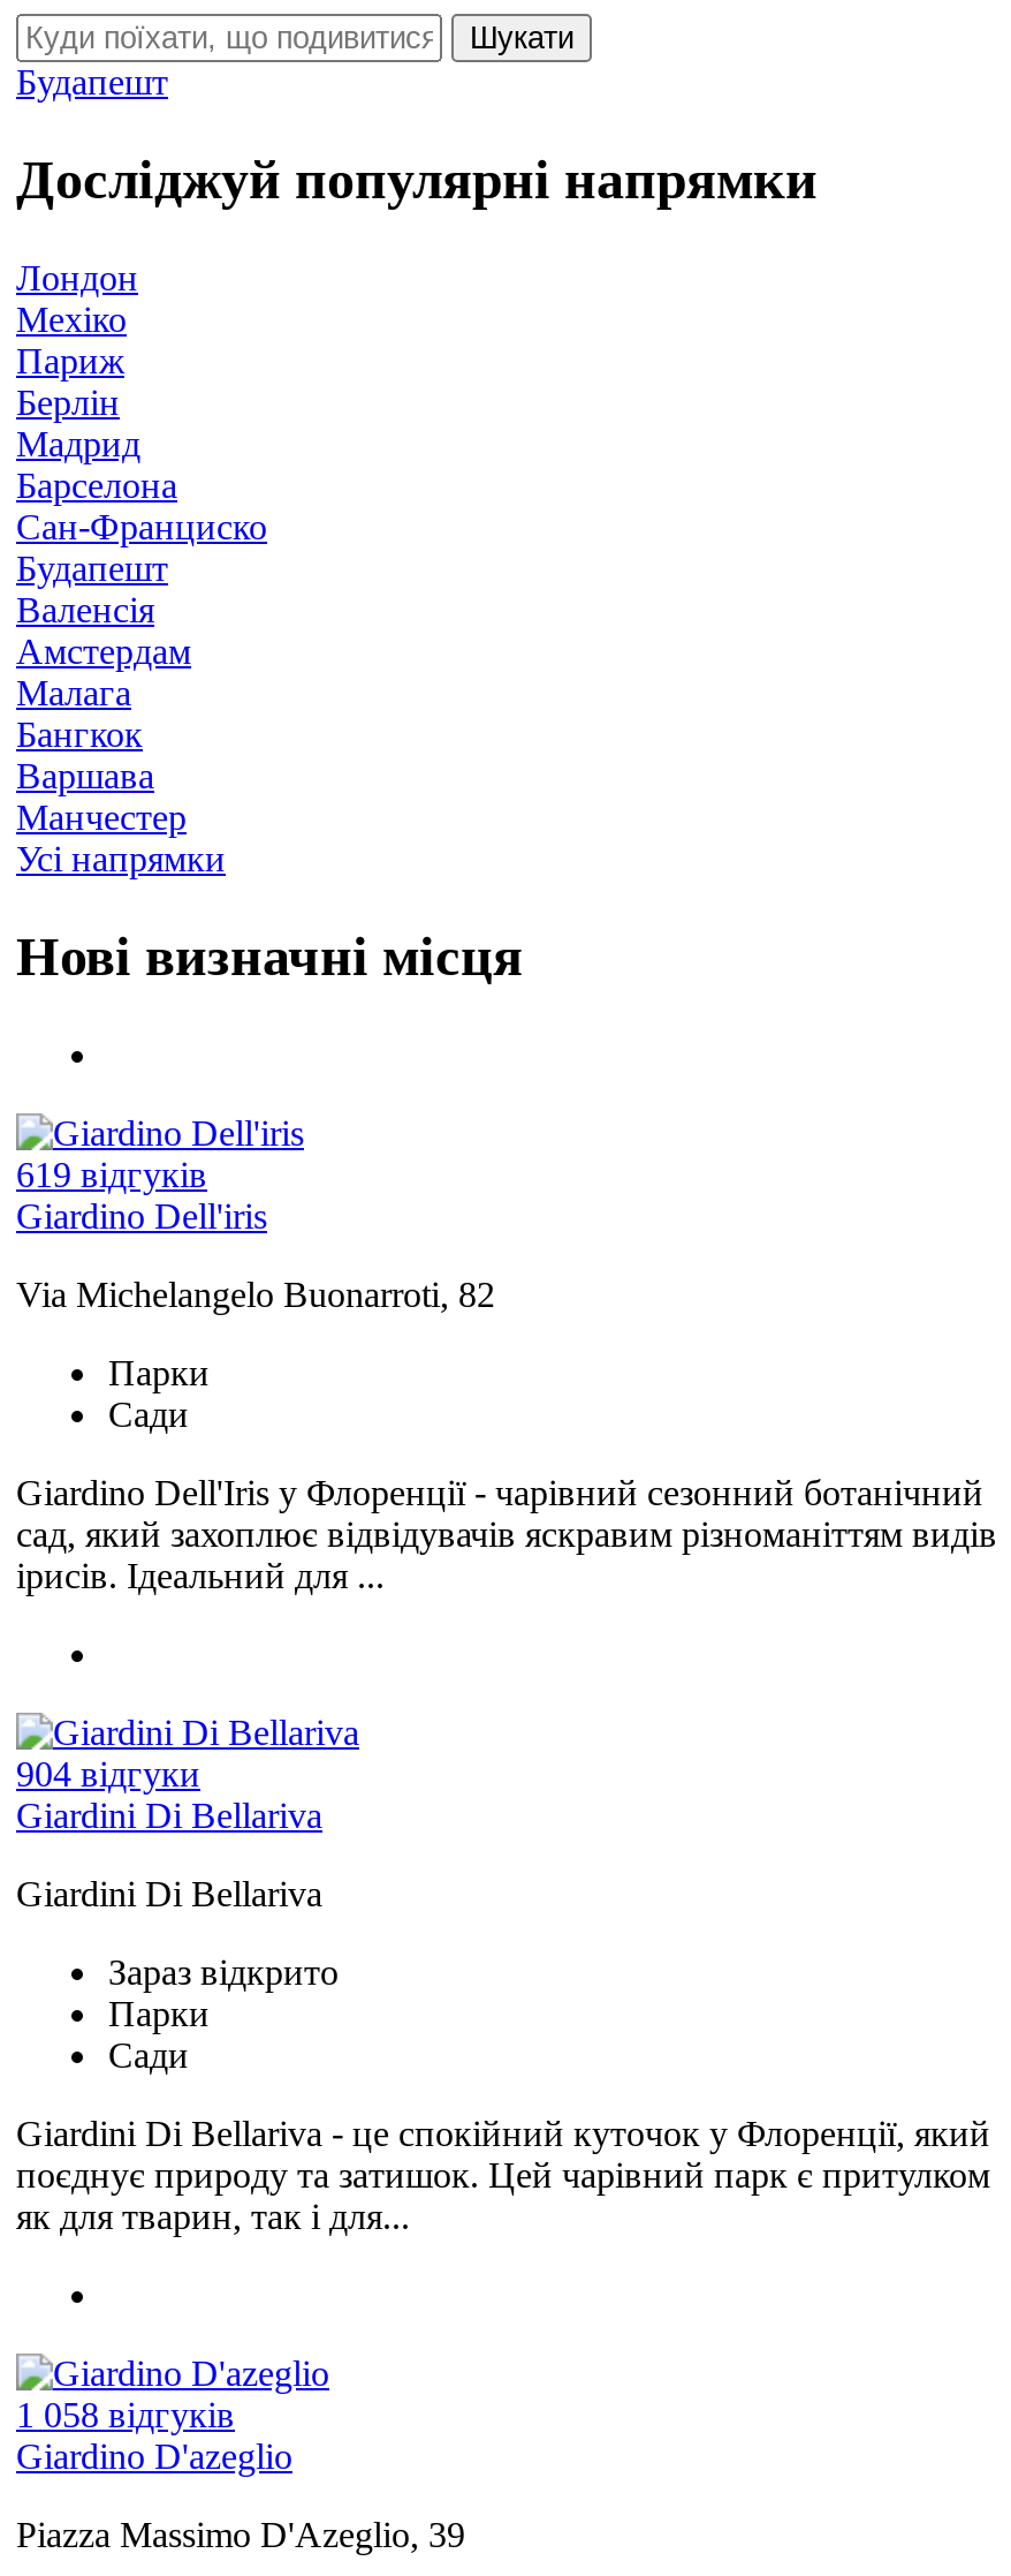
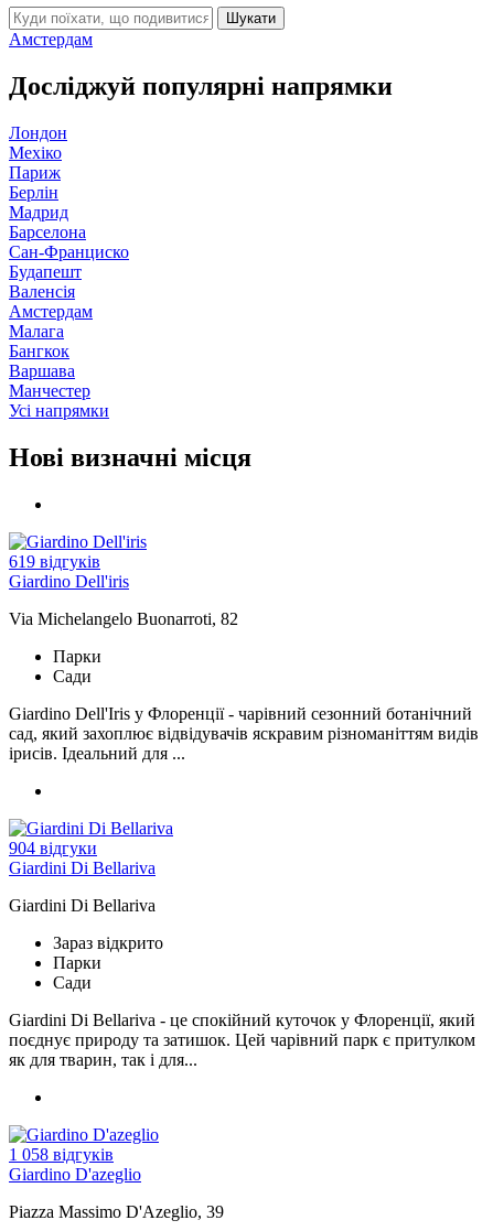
- Будапешт
+ Амстердам
